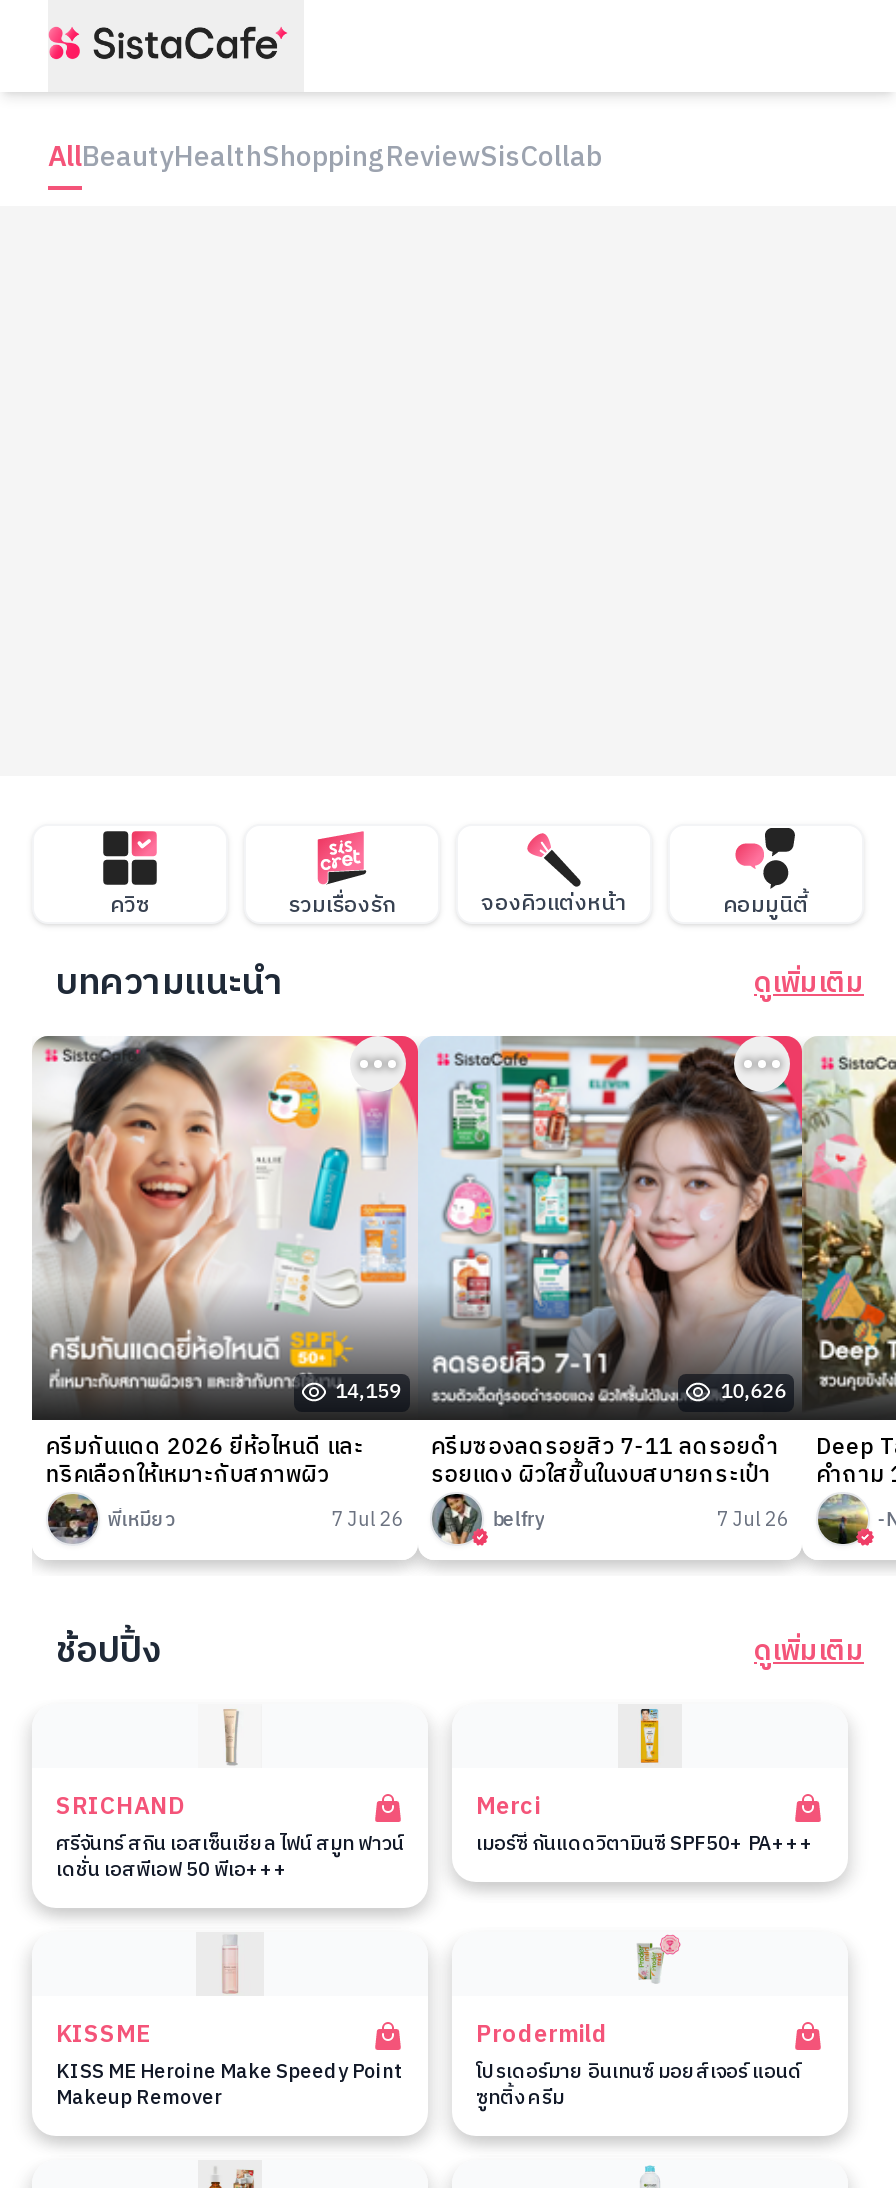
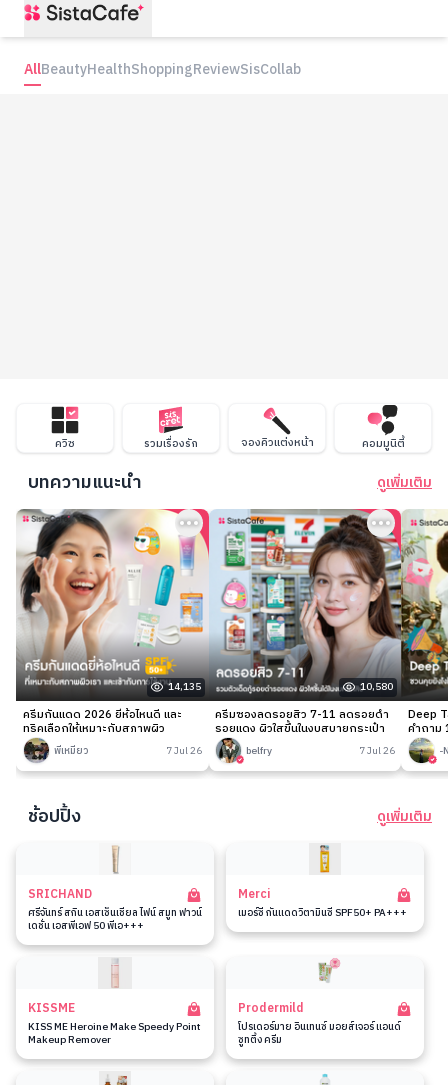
- 14,159
+ 14,135

- 10,626
+ 10,580
